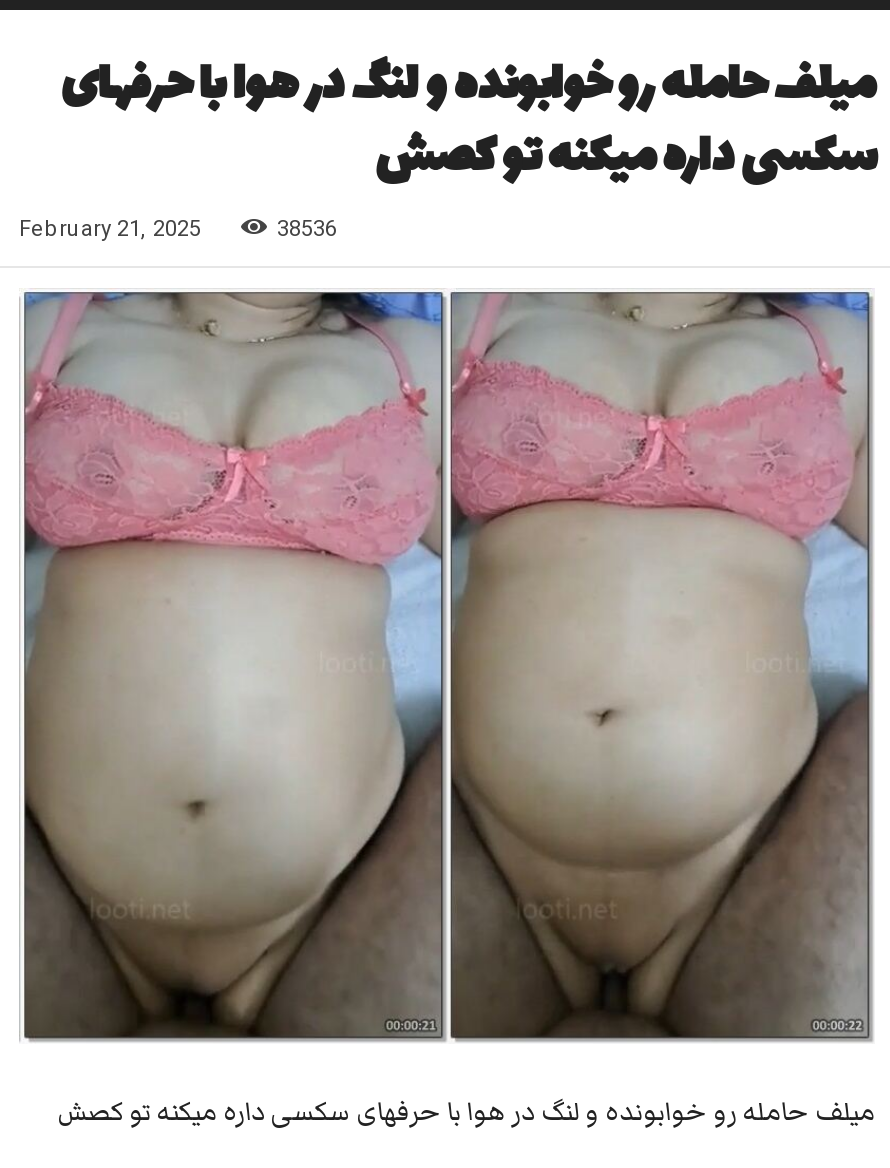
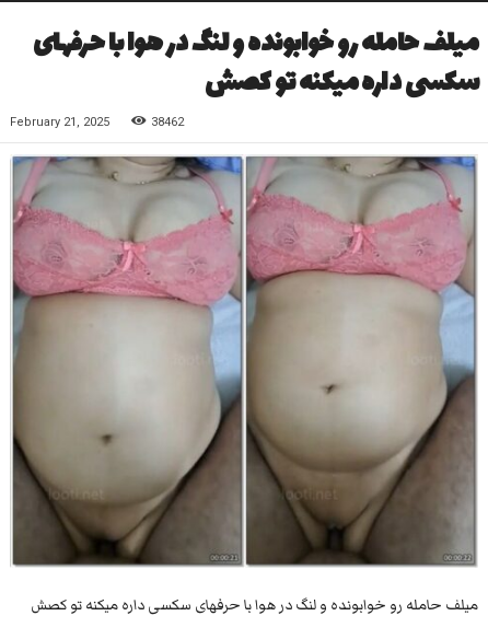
- 38536
+ 38462
